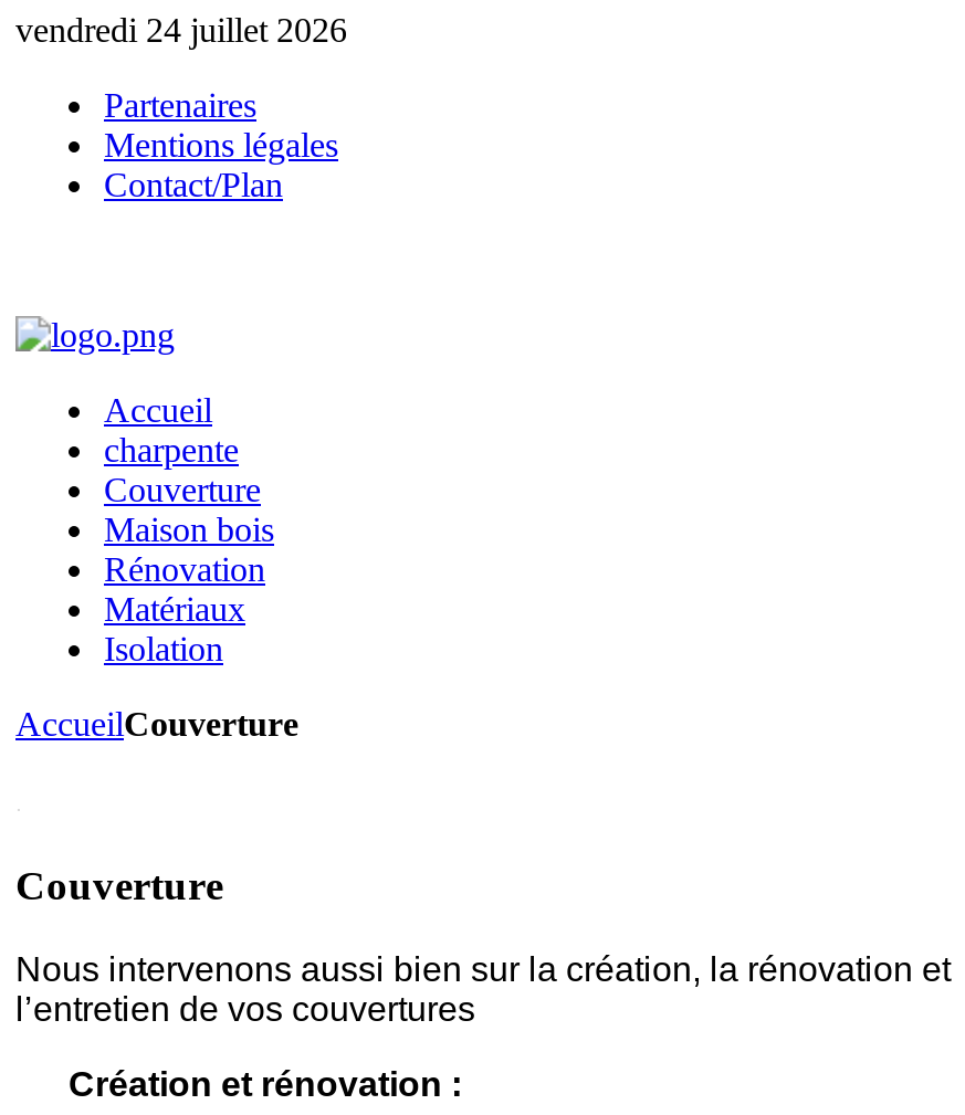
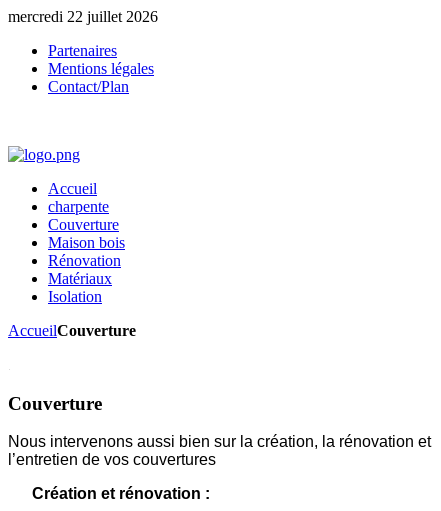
- vendredi 24 juillet 2026
+ mercredi 22 juillet 2026
